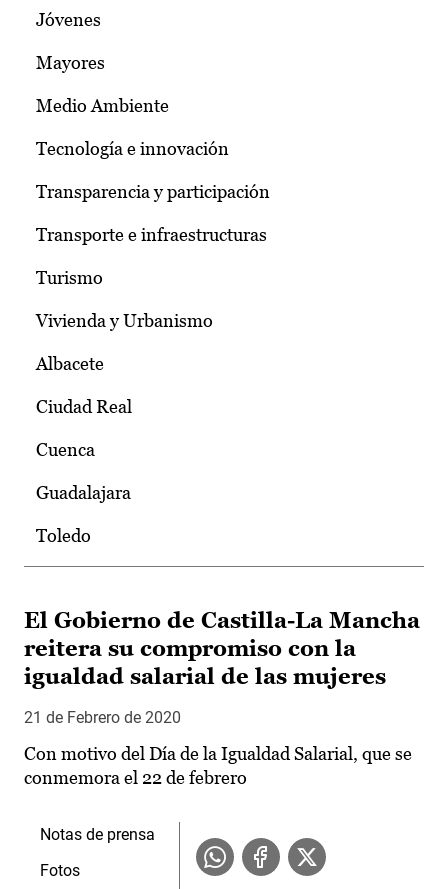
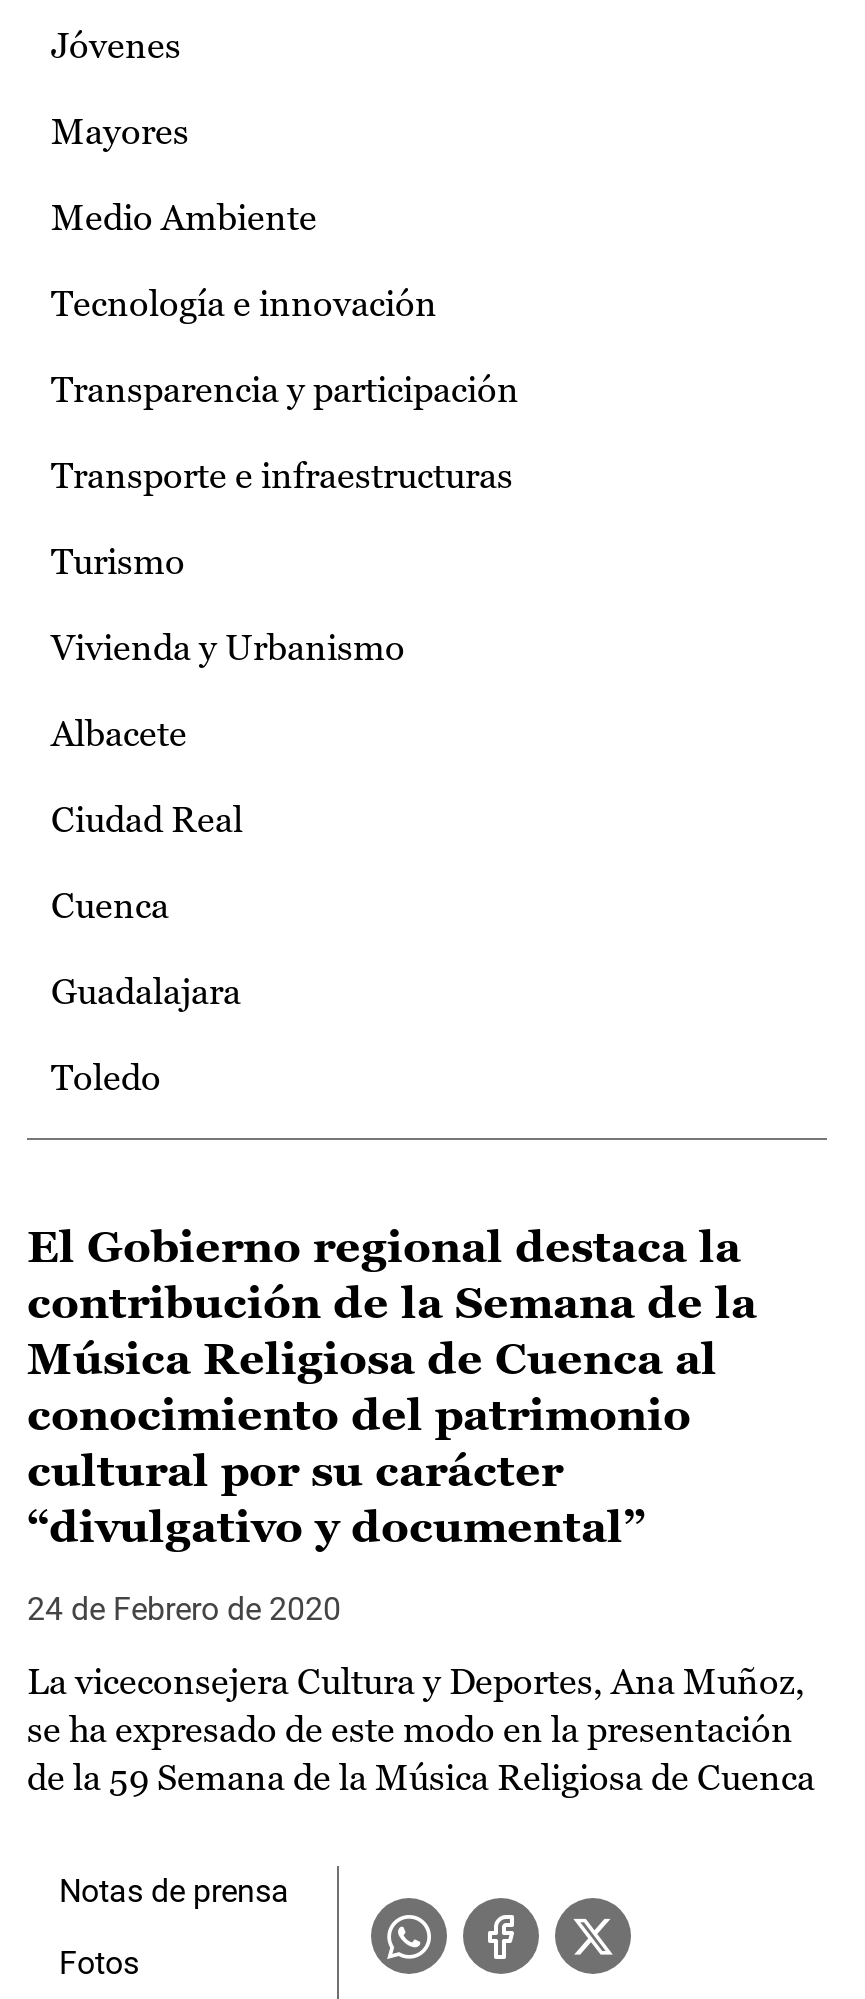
- El Gobierno de Castilla-La Mancha
- reitera su compromiso con la
- igualdad salarial de las mujeres
+ El Gobierno regional destaca la
+ contribución de la Semana de la
+ Música Religiosa de Cuenca al
+ conocimiento del patrimonio
+ cultural por su carácter
+ “divulgativo y documental”

- 21 de Febrero de 2020
+ 24 de Febrero de 2020

- Con motivo del Día de la Igualdad Salarial, que se
- conmemora el 22 de febrero
+ La viceconsejera Cultura y Deportes, Ana Muñoz,
+ se ha expresado de este modo en la presentación
+ de la 59 Semana de la Música Religiosa de Cuenca
